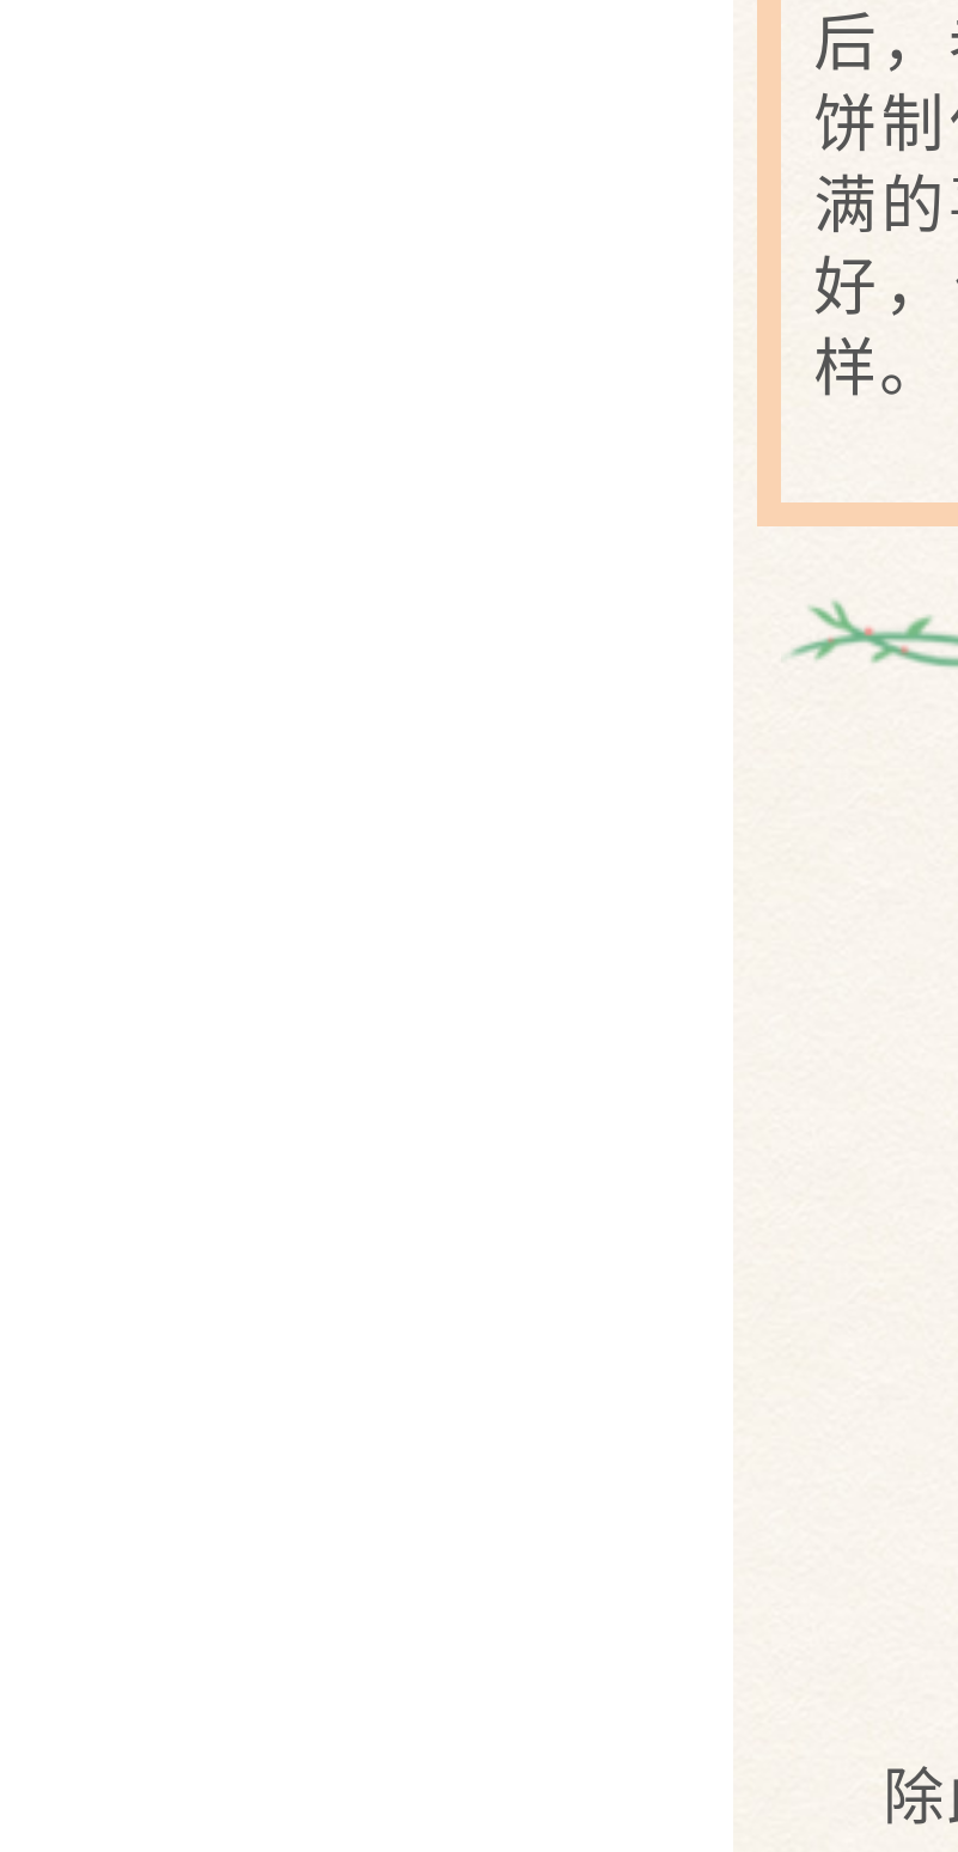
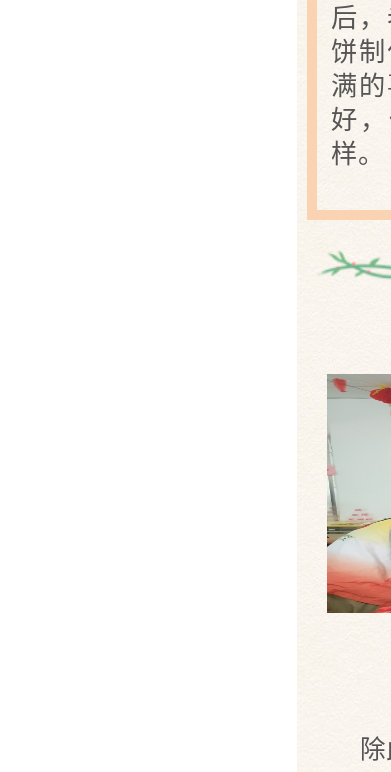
+ [image]
